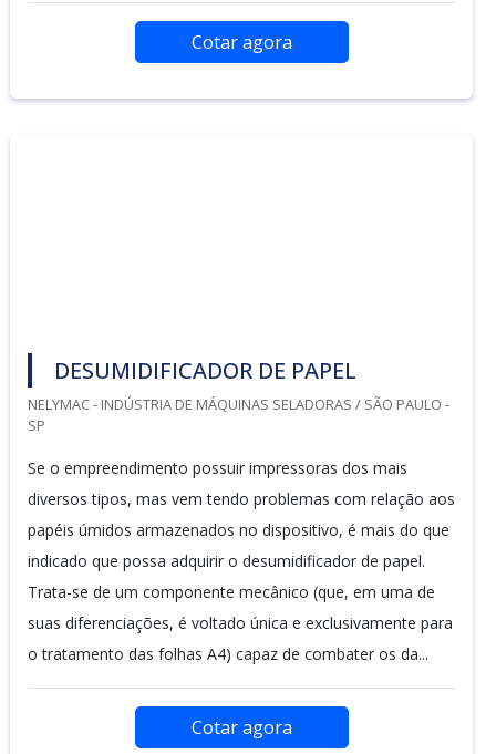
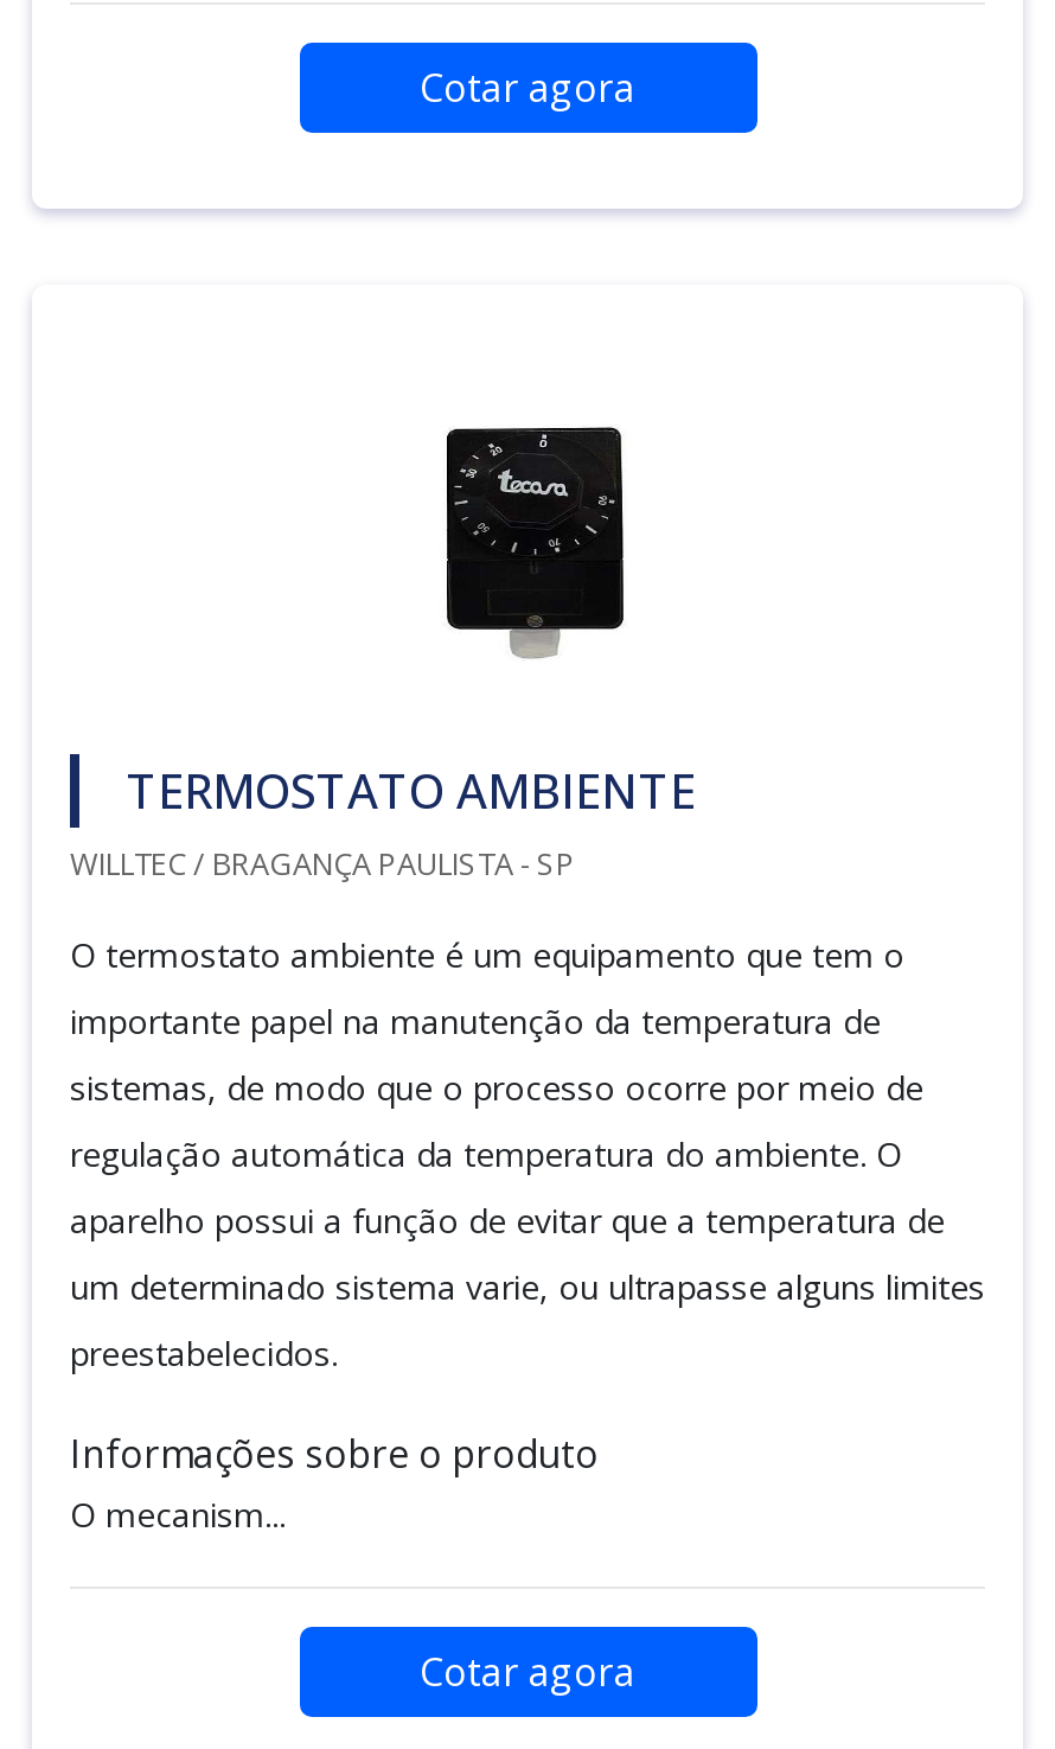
+ [image]

- DESUMIDIFICADOR DE PAPEL
- NELYMAC - INDÚSTRIA DE MÁQUINAS SELADORAS / SÃO PAULO -
- SP
- Se o empreendimento possuir impressoras dos mais
- diversos tipos, mas vem tendo problemas com relação aos
- papéis úmidos armazenados no dispositivo, é mais do que
- indicado que possa adquirir o desumidificador de papel.
- Trata-se de um componente mecânico (que, em uma de
- suas diferenciações, é voltado única e exclusivamente para
- o tratamento das folhas A4) capaz de combater os da...
+ TERMOSTATO AMBIENTE
+ WILLTEC / BRAGANÇA PAULISTA - SP
+ O termostato ambiente é um equipamento que tem o
+ importante papel na manutenção da temperatura de
+ sistemas, de modo que o processo ocorre por meio de
+ regulação automática da temperatura do ambiente. O
+ aparelho possui a função de evitar que a temperatura de
+ um determinado sistema varie, ou ultrapasse alguns limites
+ preestabelecidos.
+ Informações sobre o produto
+ O mecanism...
